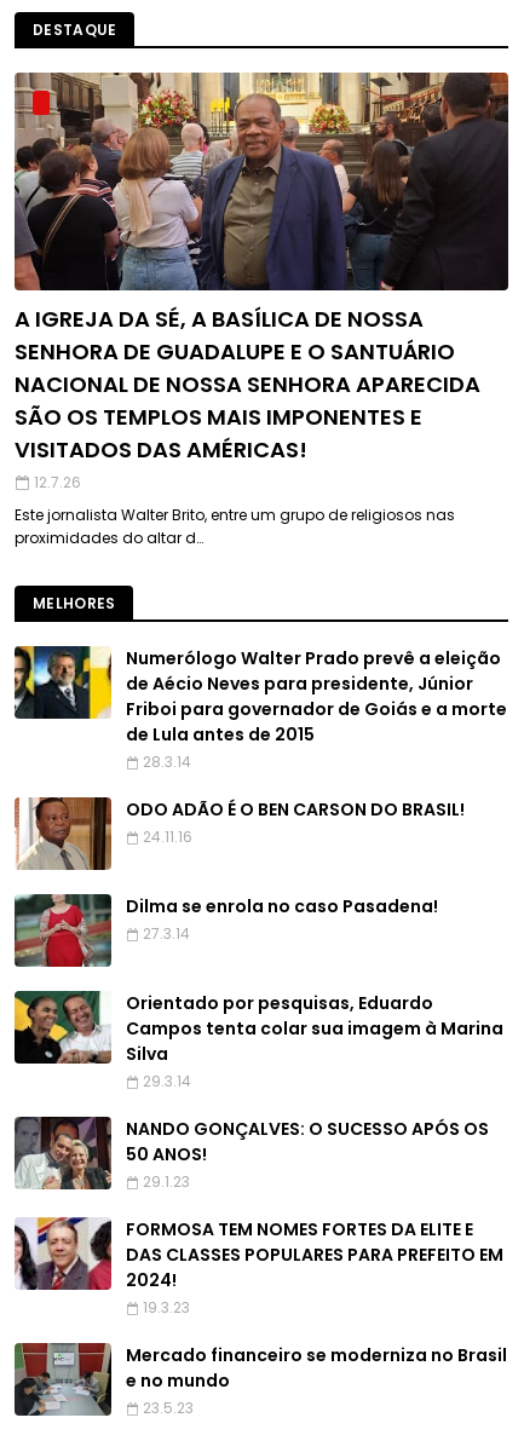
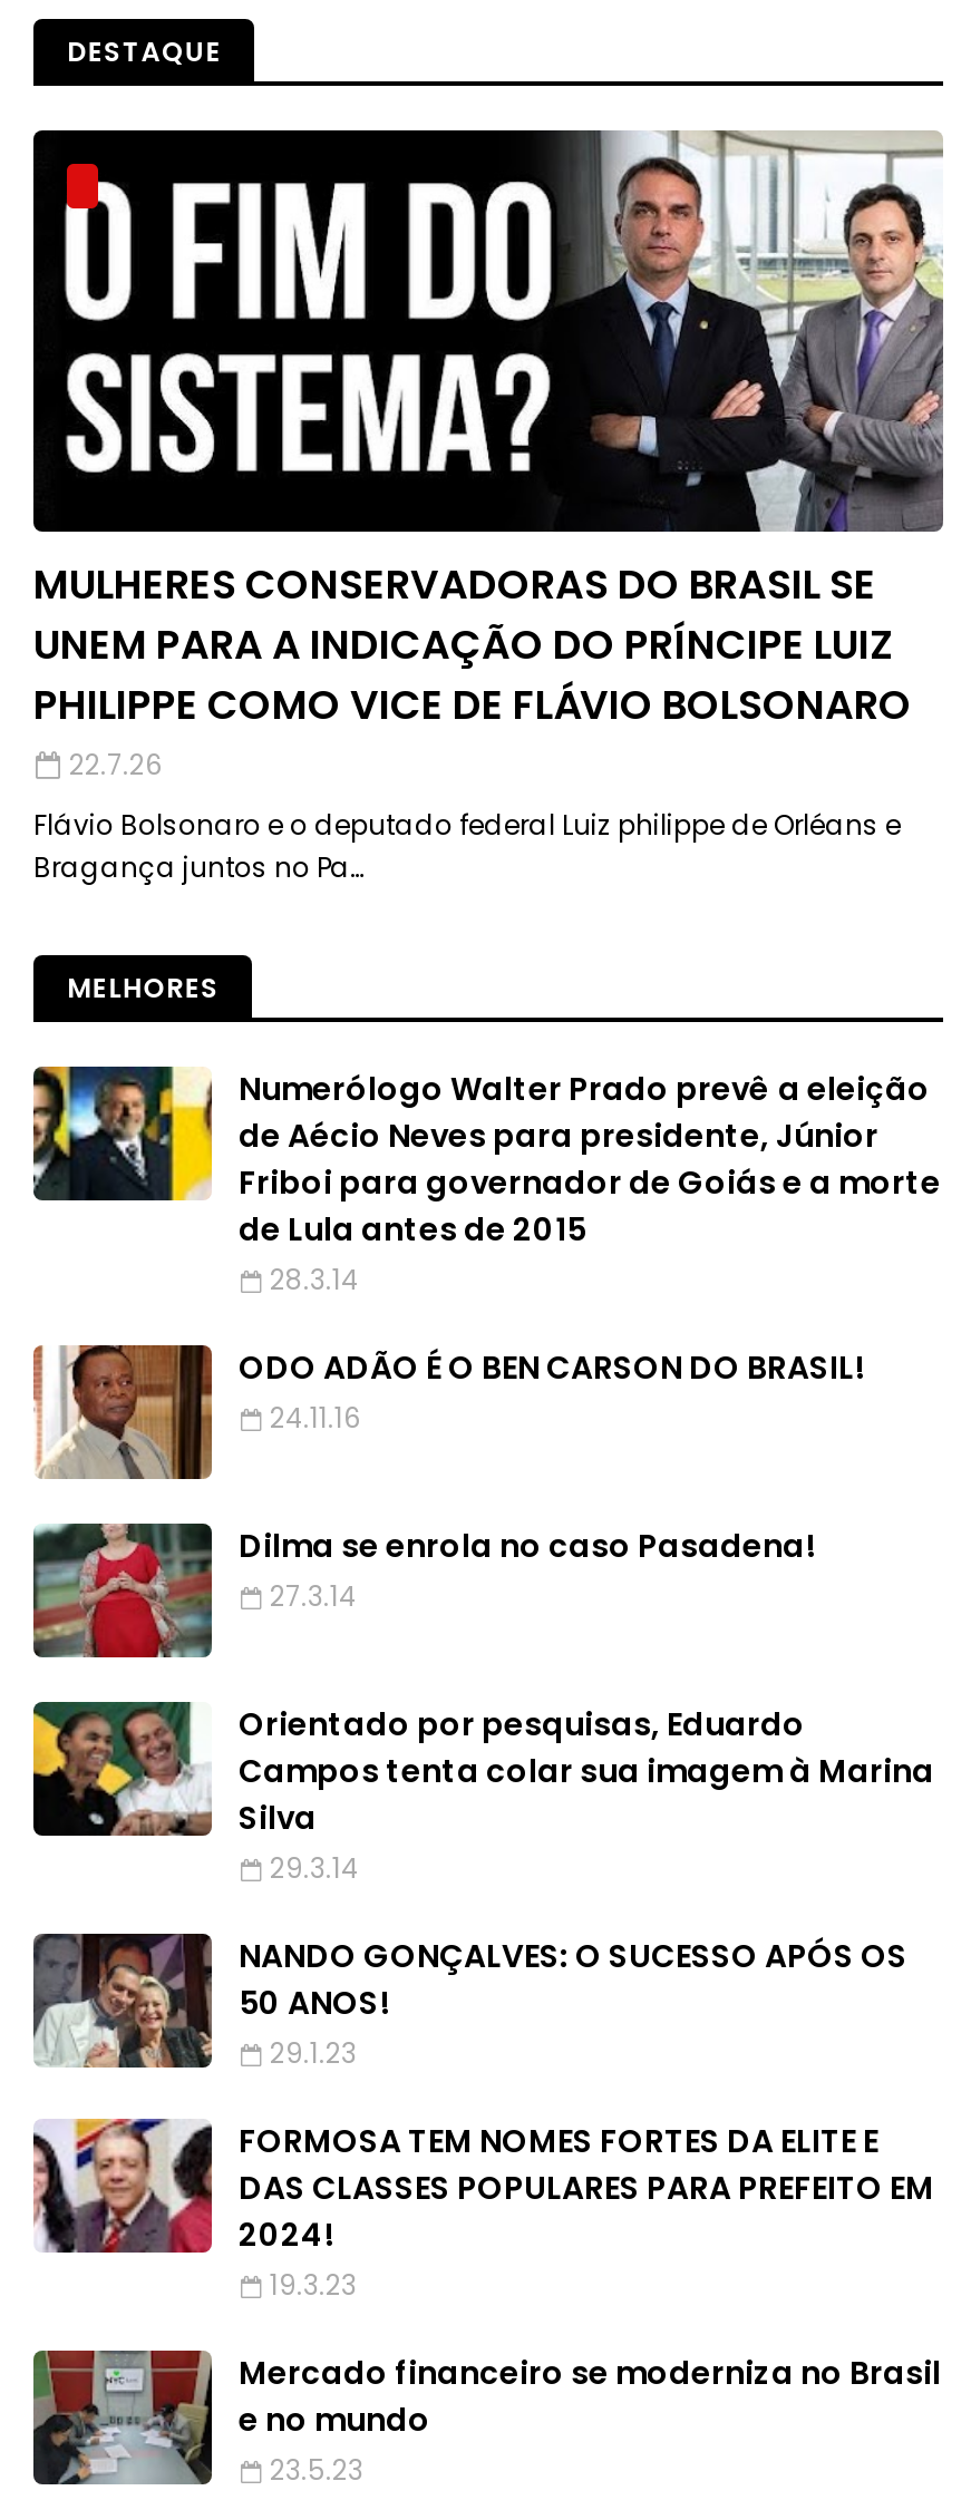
- [image]
- A IGREJA DA SÉ, A BASÍLICA DE NOSSA
- SENHORA DE GUADALUPE E O SANTUÁRIO
- NACIONAL DE NOSSA SENHORA APARECIDA
- SÃO OS TEMPLOS MAIS IMPONENTES E
- VISITADOS DAS AMÉRICAS!
- 12.7.26
+ [image]
+ MULHERES CONSERVADORAS DO BRASIL SE
+ UNEM PARA A INDICAÇÃO DO PRÍNCIPE LUIZ
+ PHILIPPE COMO VICE DE FLÁVIO BOLSONARO
+ 22.7.26

- Este jornalista Walter Brito, entre um grupo de religiosos nas
- proximidades do altar d…
+ Flávio Bolsonaro e o deputado federal Luiz philippe de Orléans e
+ Bragança juntos no Pa…
